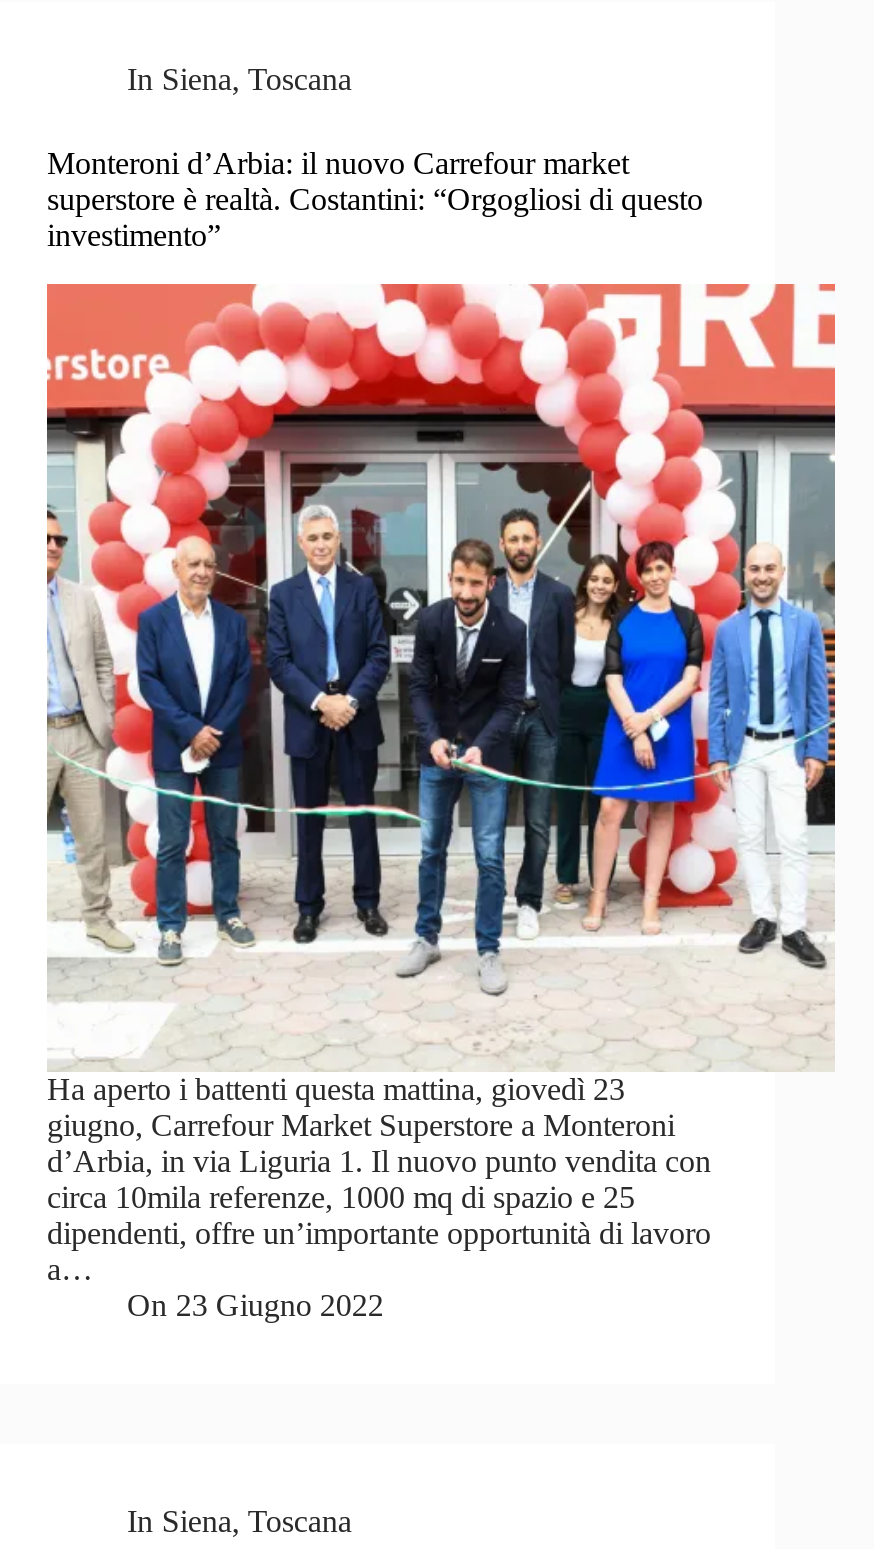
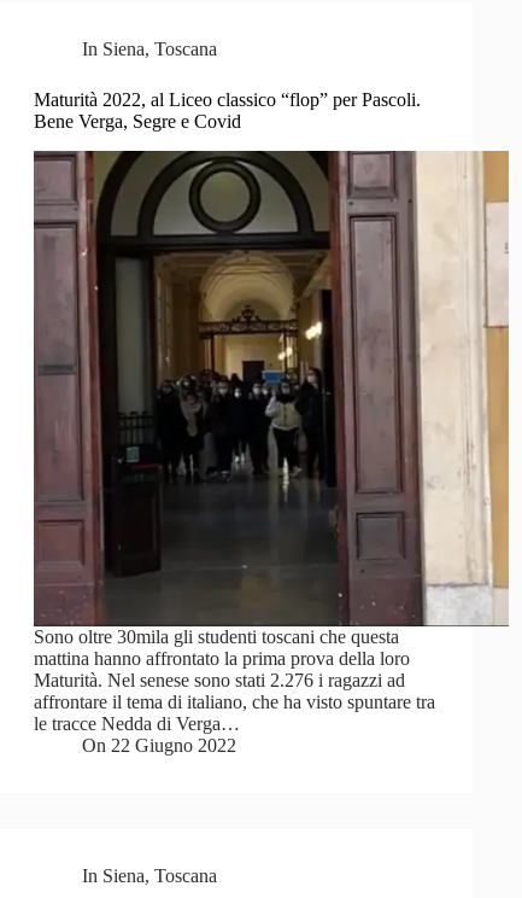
- Monteroni d’Arbia: il nuovo Carrefour market
- superstore è realtà. Costantini: “Orgogliosi di questo
- investimento”
+ Maturità 2022, al Liceo classico “flop” per Pascoli.
+ Bene Verga, Segre e Covid

- [image]
- Ha aperto i battenti questa mattina, giovedì 23
- giugno, Carrefour Market Superstore a Monteroni
- d’Arbia, in via Liguria 1. Il nuovo punto vendita con
- circa 10mila referenze, 1000 mq di spazio e 25
- dipendenti, offre un’importante opportunità di lavoro
- a…
- On 23 Giugno 2022
+ [image]
+ Sono oltre 30mila gli studenti toscani che questa
+ mattina hanno affrontato la prima prova della loro
+ Maturità. Nel senese sono stati 2.276 i ragazzi ad
+ affrontare il tema di italiano, che ha visto spuntare tra
+ le tracce Nedda di Verga…
+ On 22 Giugno 2022
